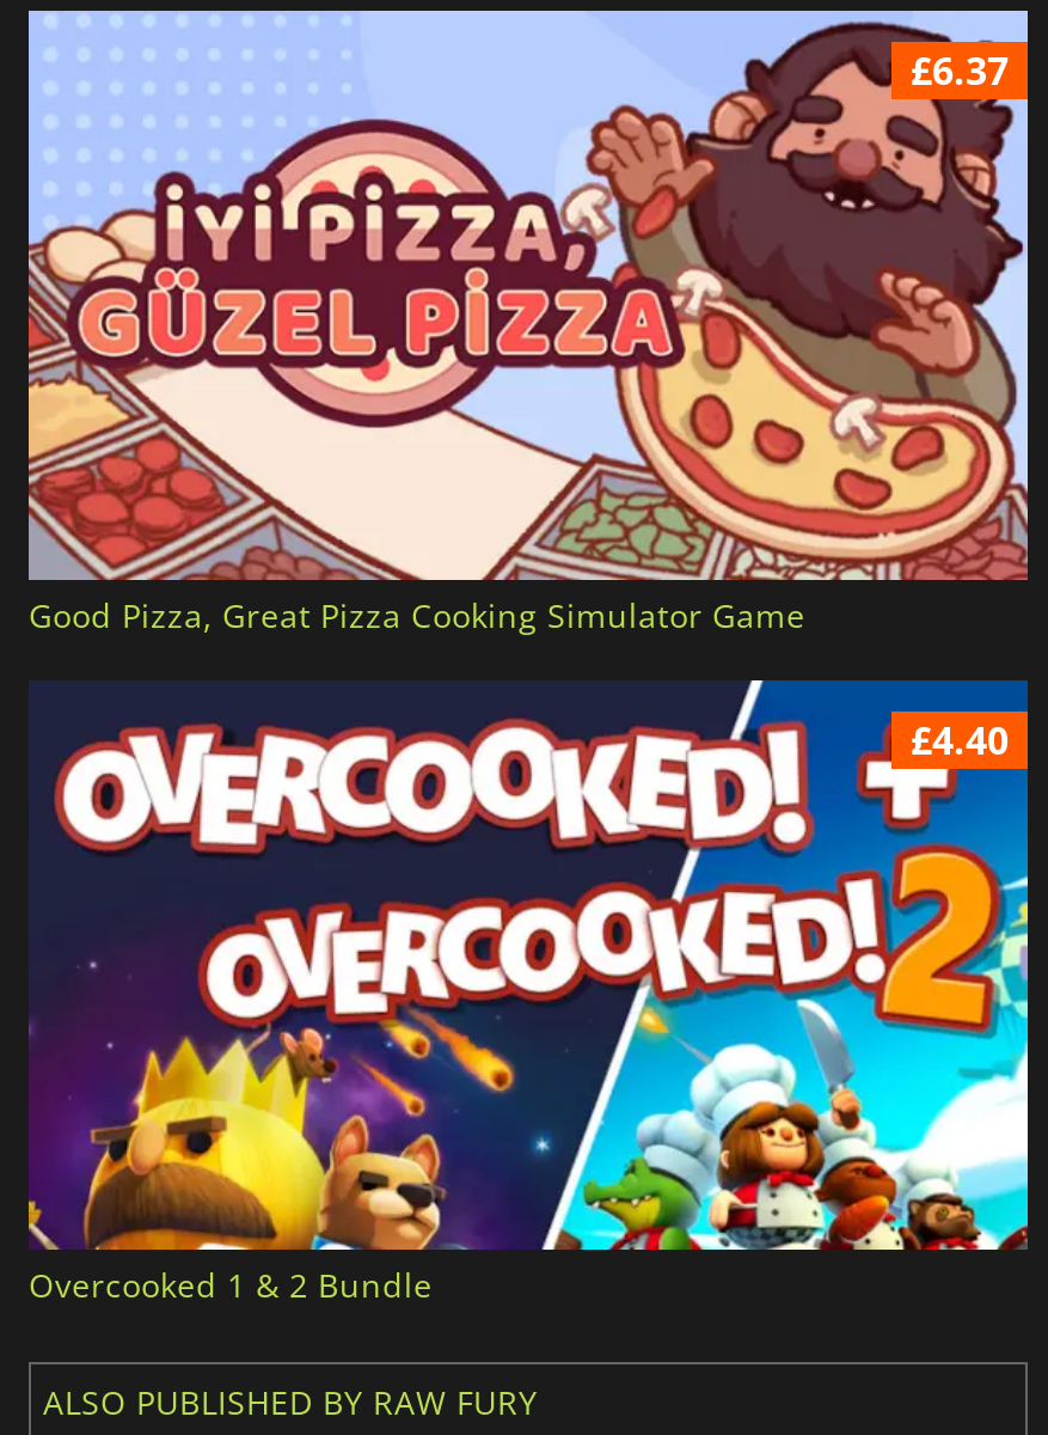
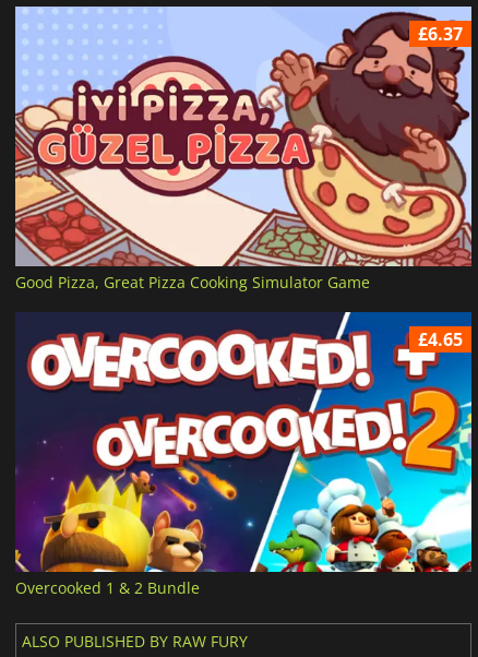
- £4.40
+ £4.65
